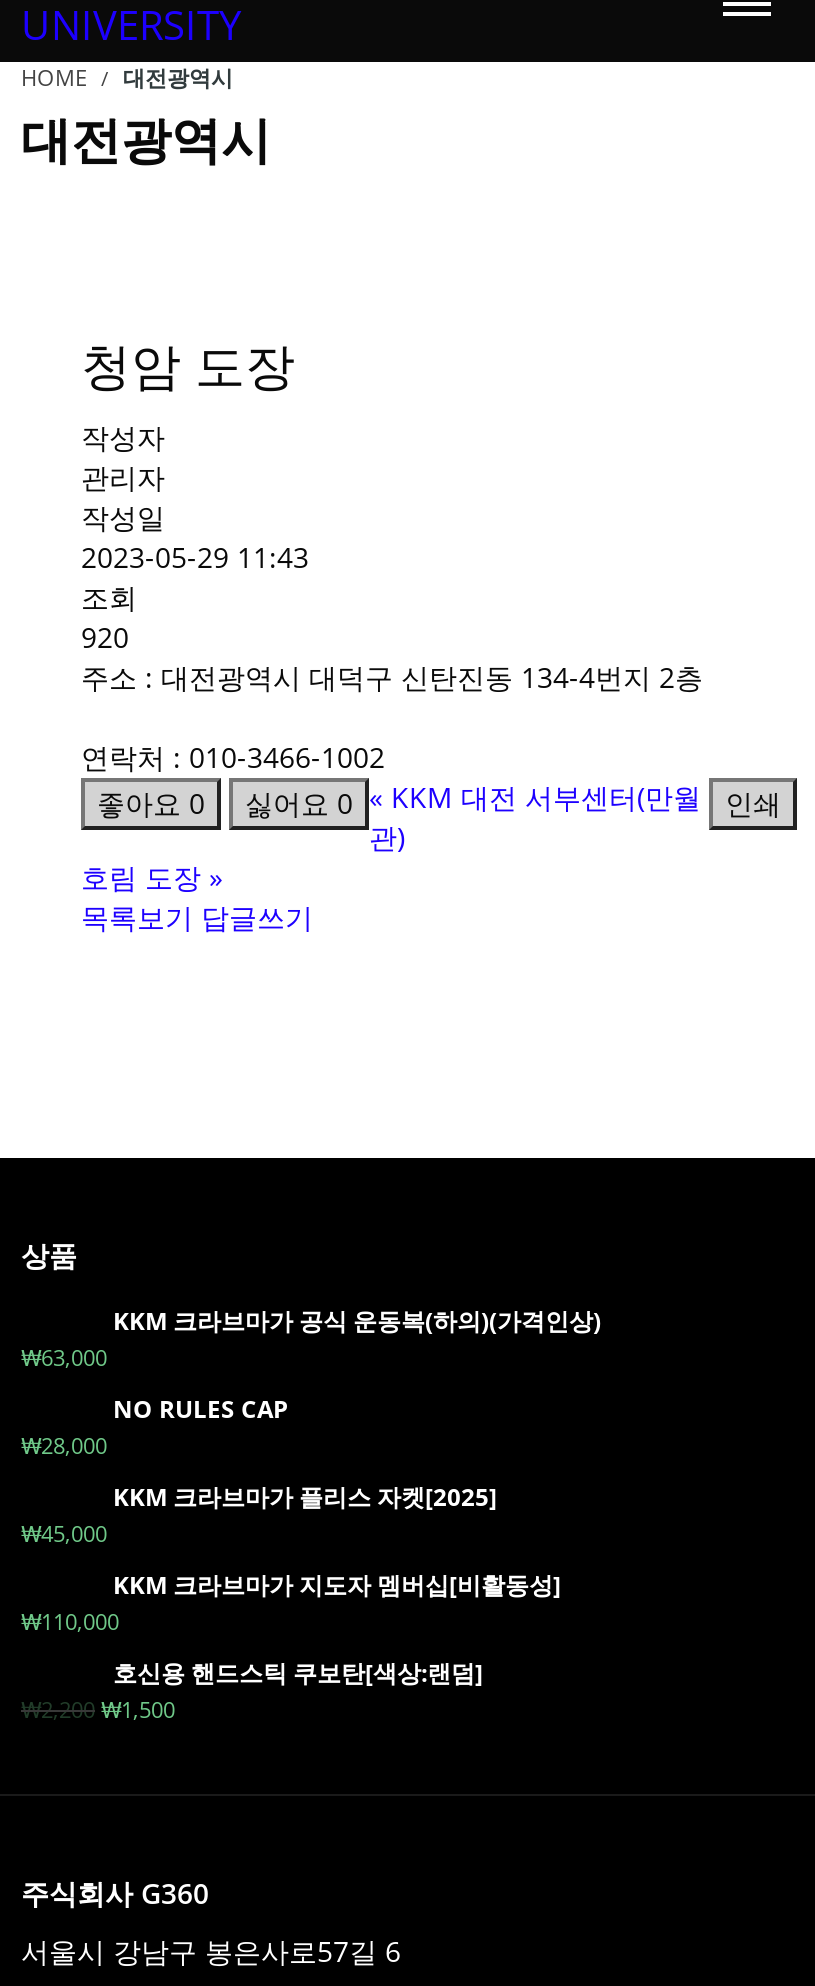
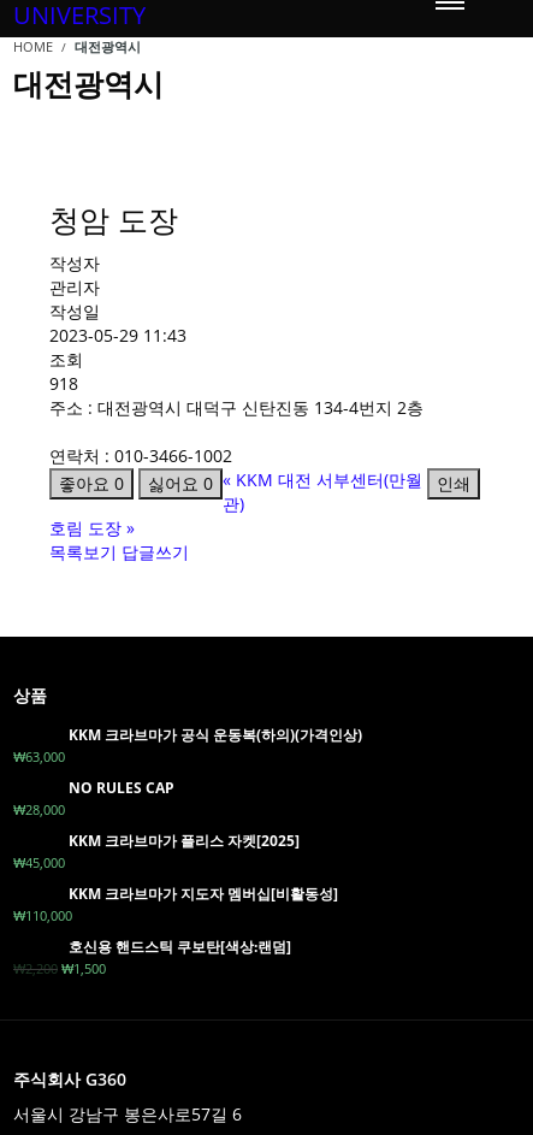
- 920
+ 918
